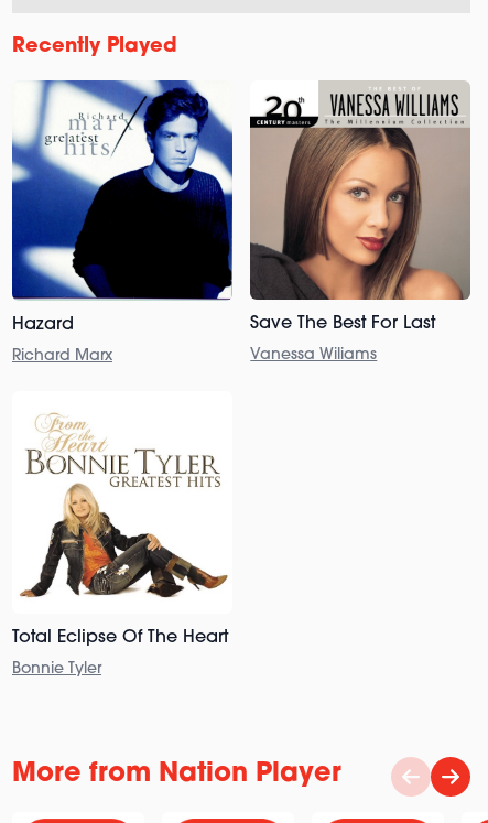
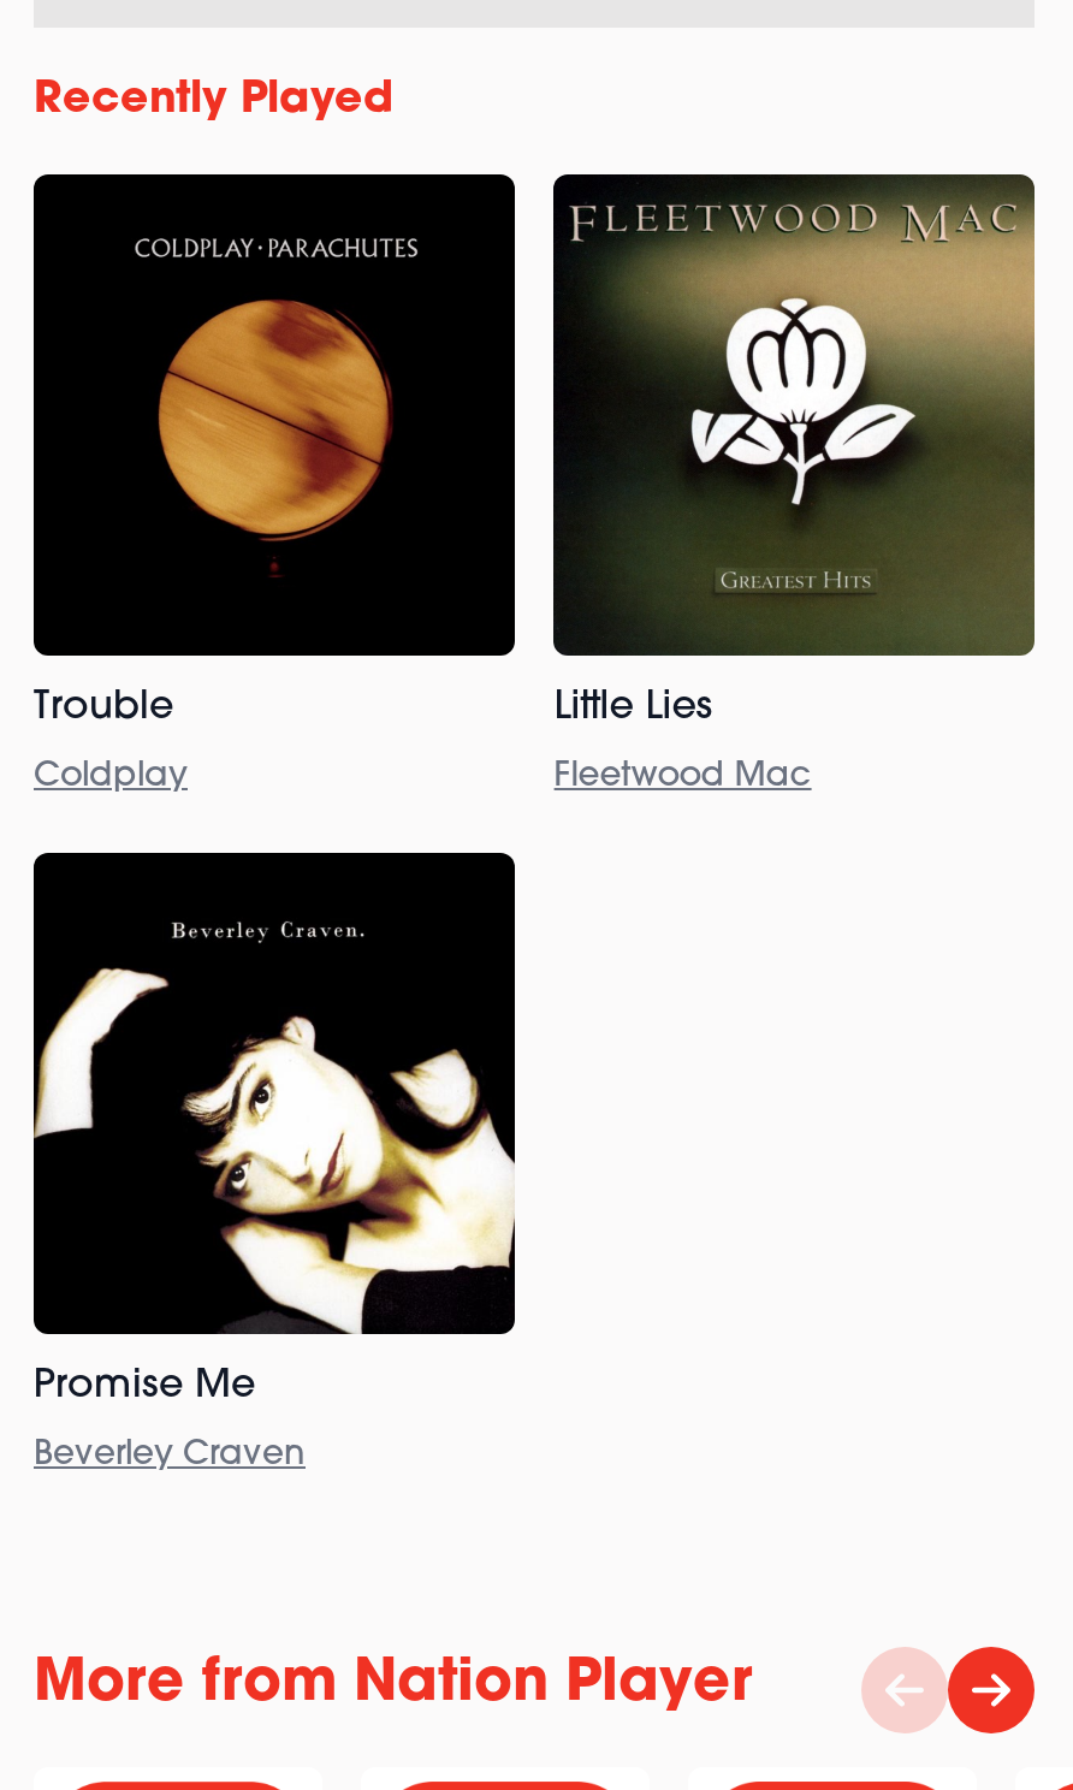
- [image]
- Hazard
+ [image]
+ Trouble

- [image]
- Save The Best For Last
+ [image]
+ Little Lies

- Richard Marx
+ Coldplay

- Vanessa Wiliams
+ Fleetwood Mac

- [image]
- Total Eclipse Of The Heart
+ [image]
+ Promise Me

- Bonnie Tyler
+ Beverley Craven
